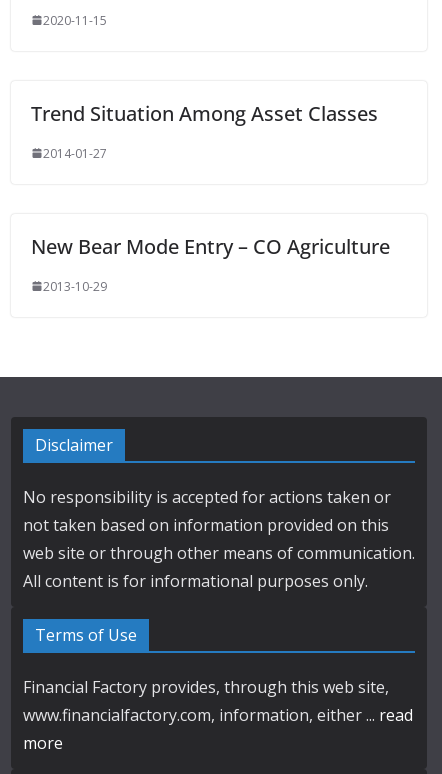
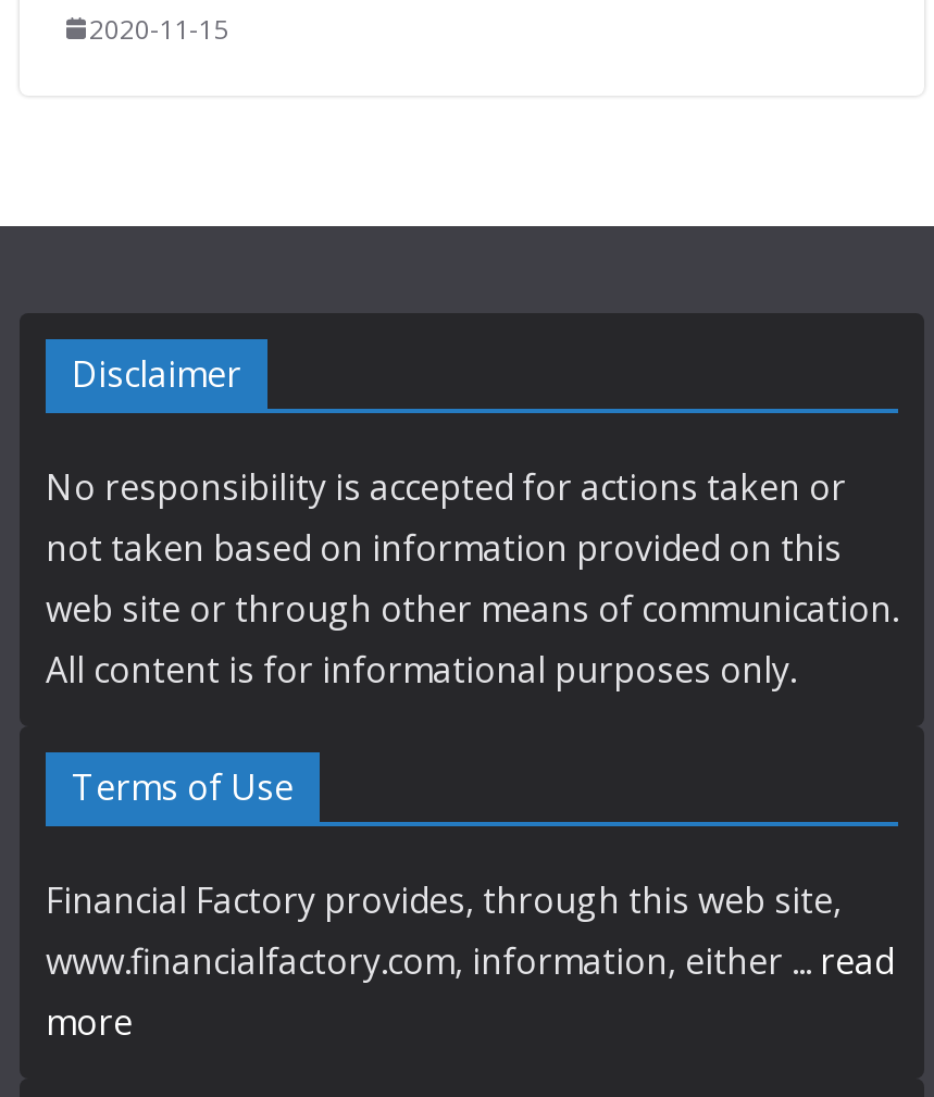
- Trend Situation Among Asset Classes
- 2014-01-27

- New Bear Mode Entry – CO Agriculture
- 2013-10-29
